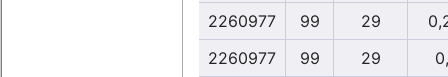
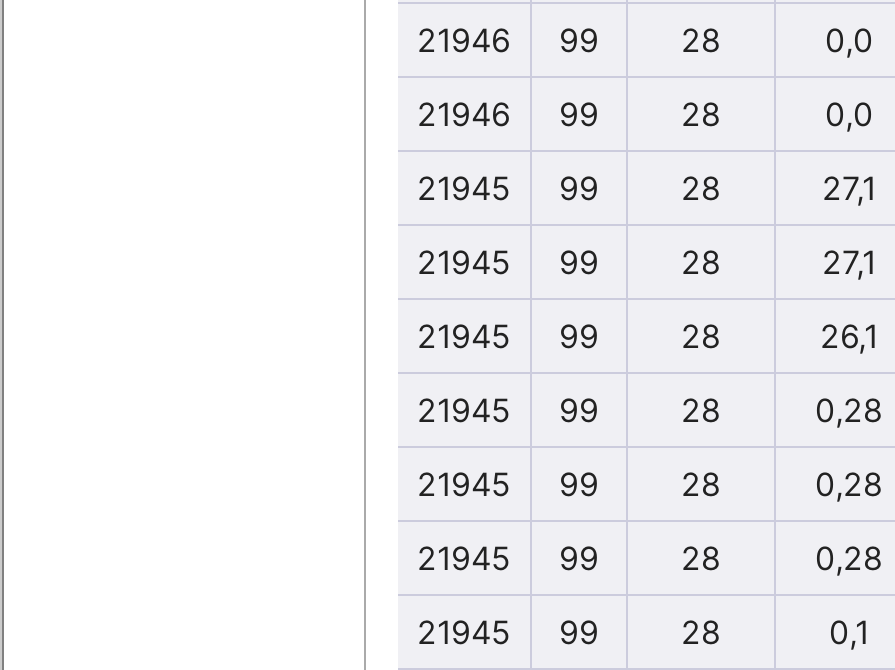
- 2260977 99
+ 21946 99

- 29
+ 28
+ 0,0
+ 21946
+ 99
+ 28
+ 0,0
+ 21945
+ 99
+ 28
+ 27,1
+ 21945
+ 99
+ 28
+ 27,1
+ 21945
+ 99
+ 28
+ 26,1
+ 21945
+ 99
+ 28

- 2260977 99
+ 21945 99

- 29
+ 28
+ 0,28
+ 21945
+ 99
+ 28
+ 0,28
+ 21945
+ 99
+ 28
